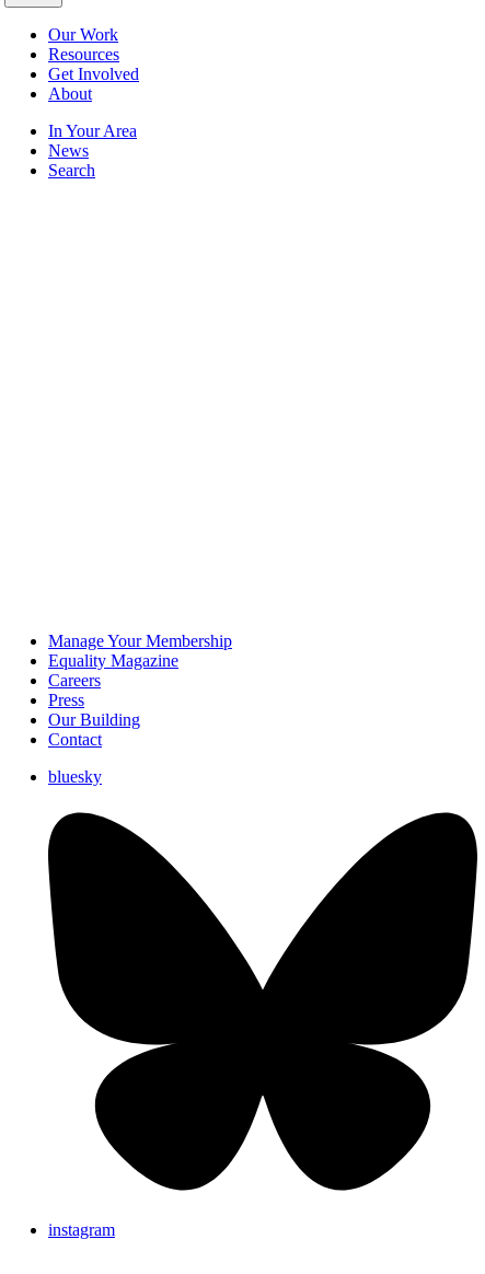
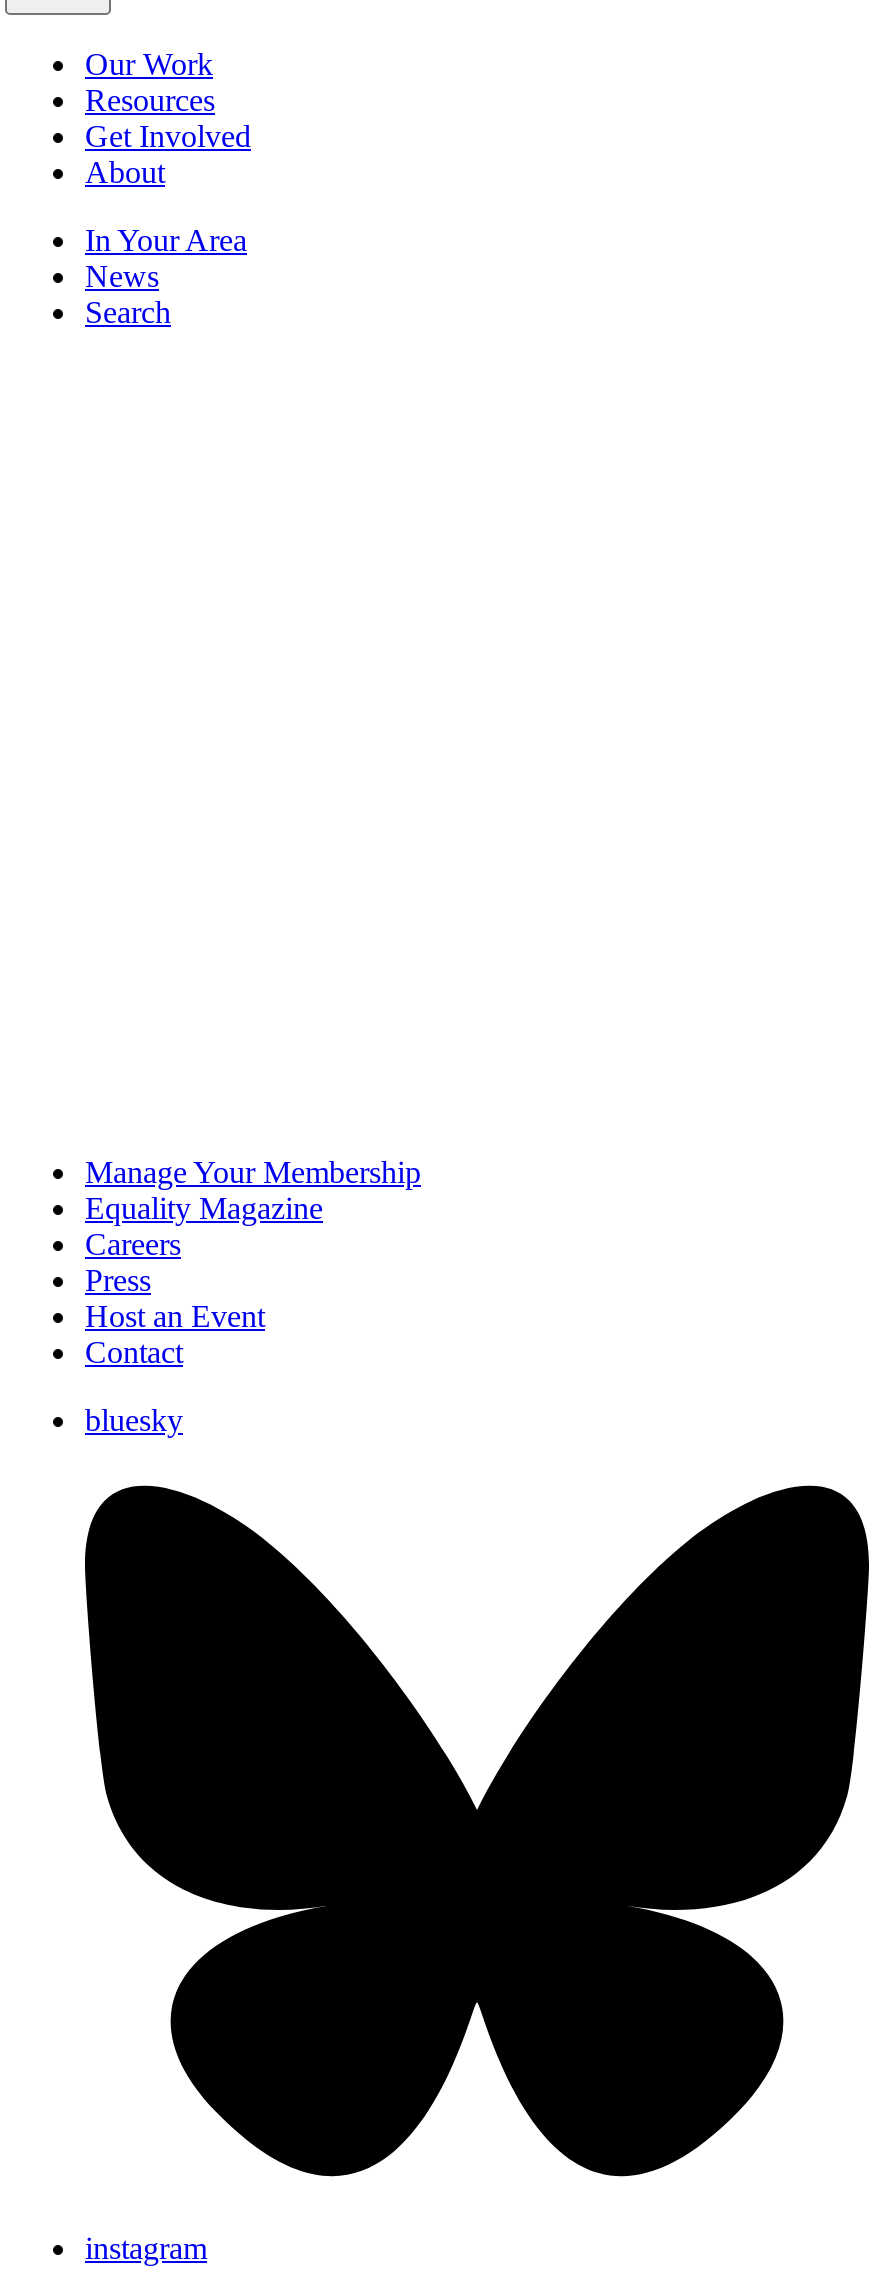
- Our Building
+ Host an Event
